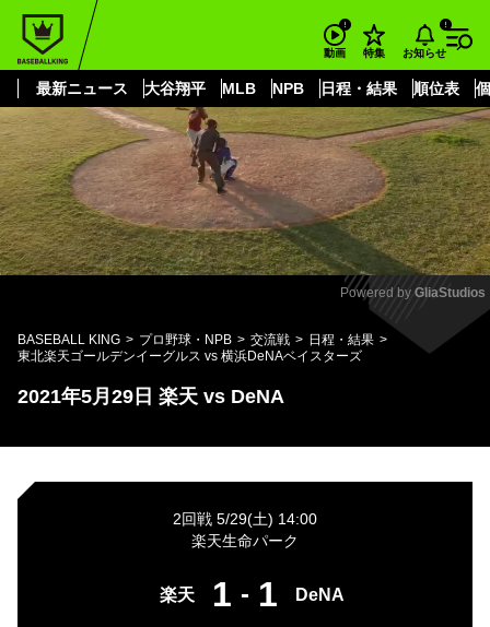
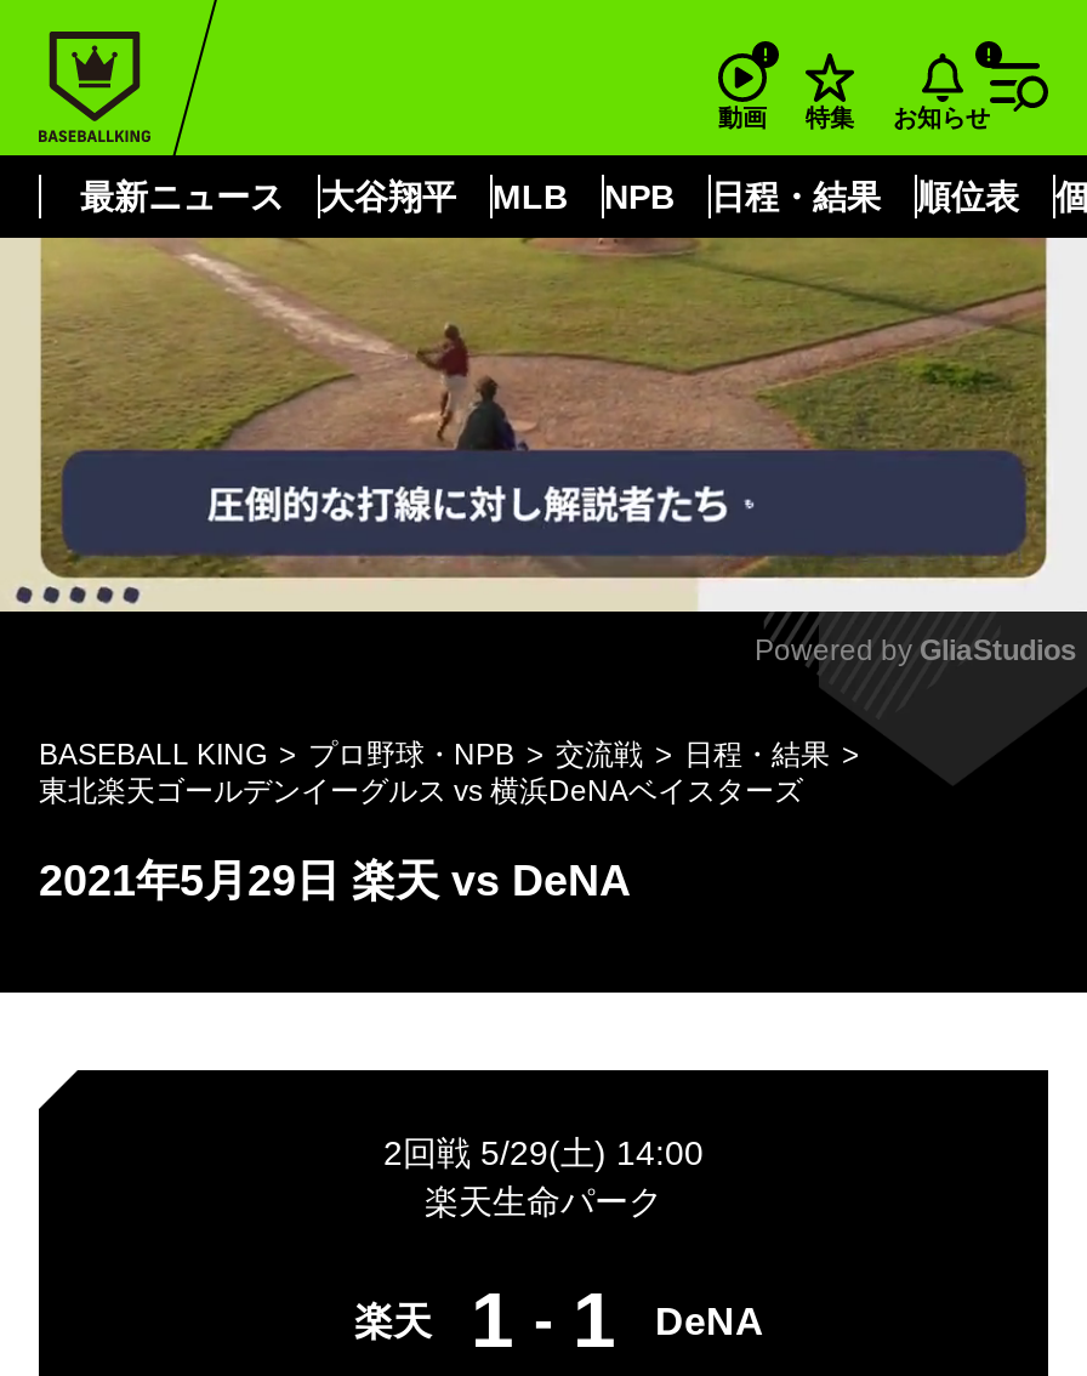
- [image]
+ [image]
